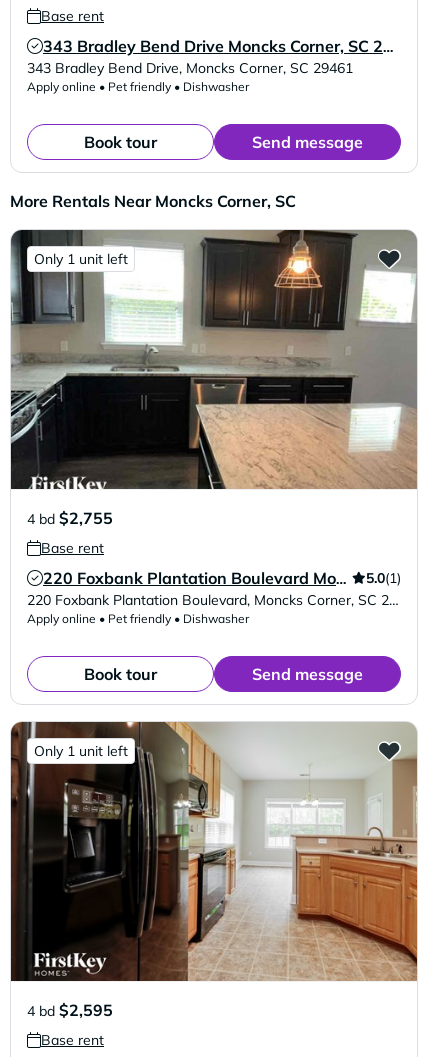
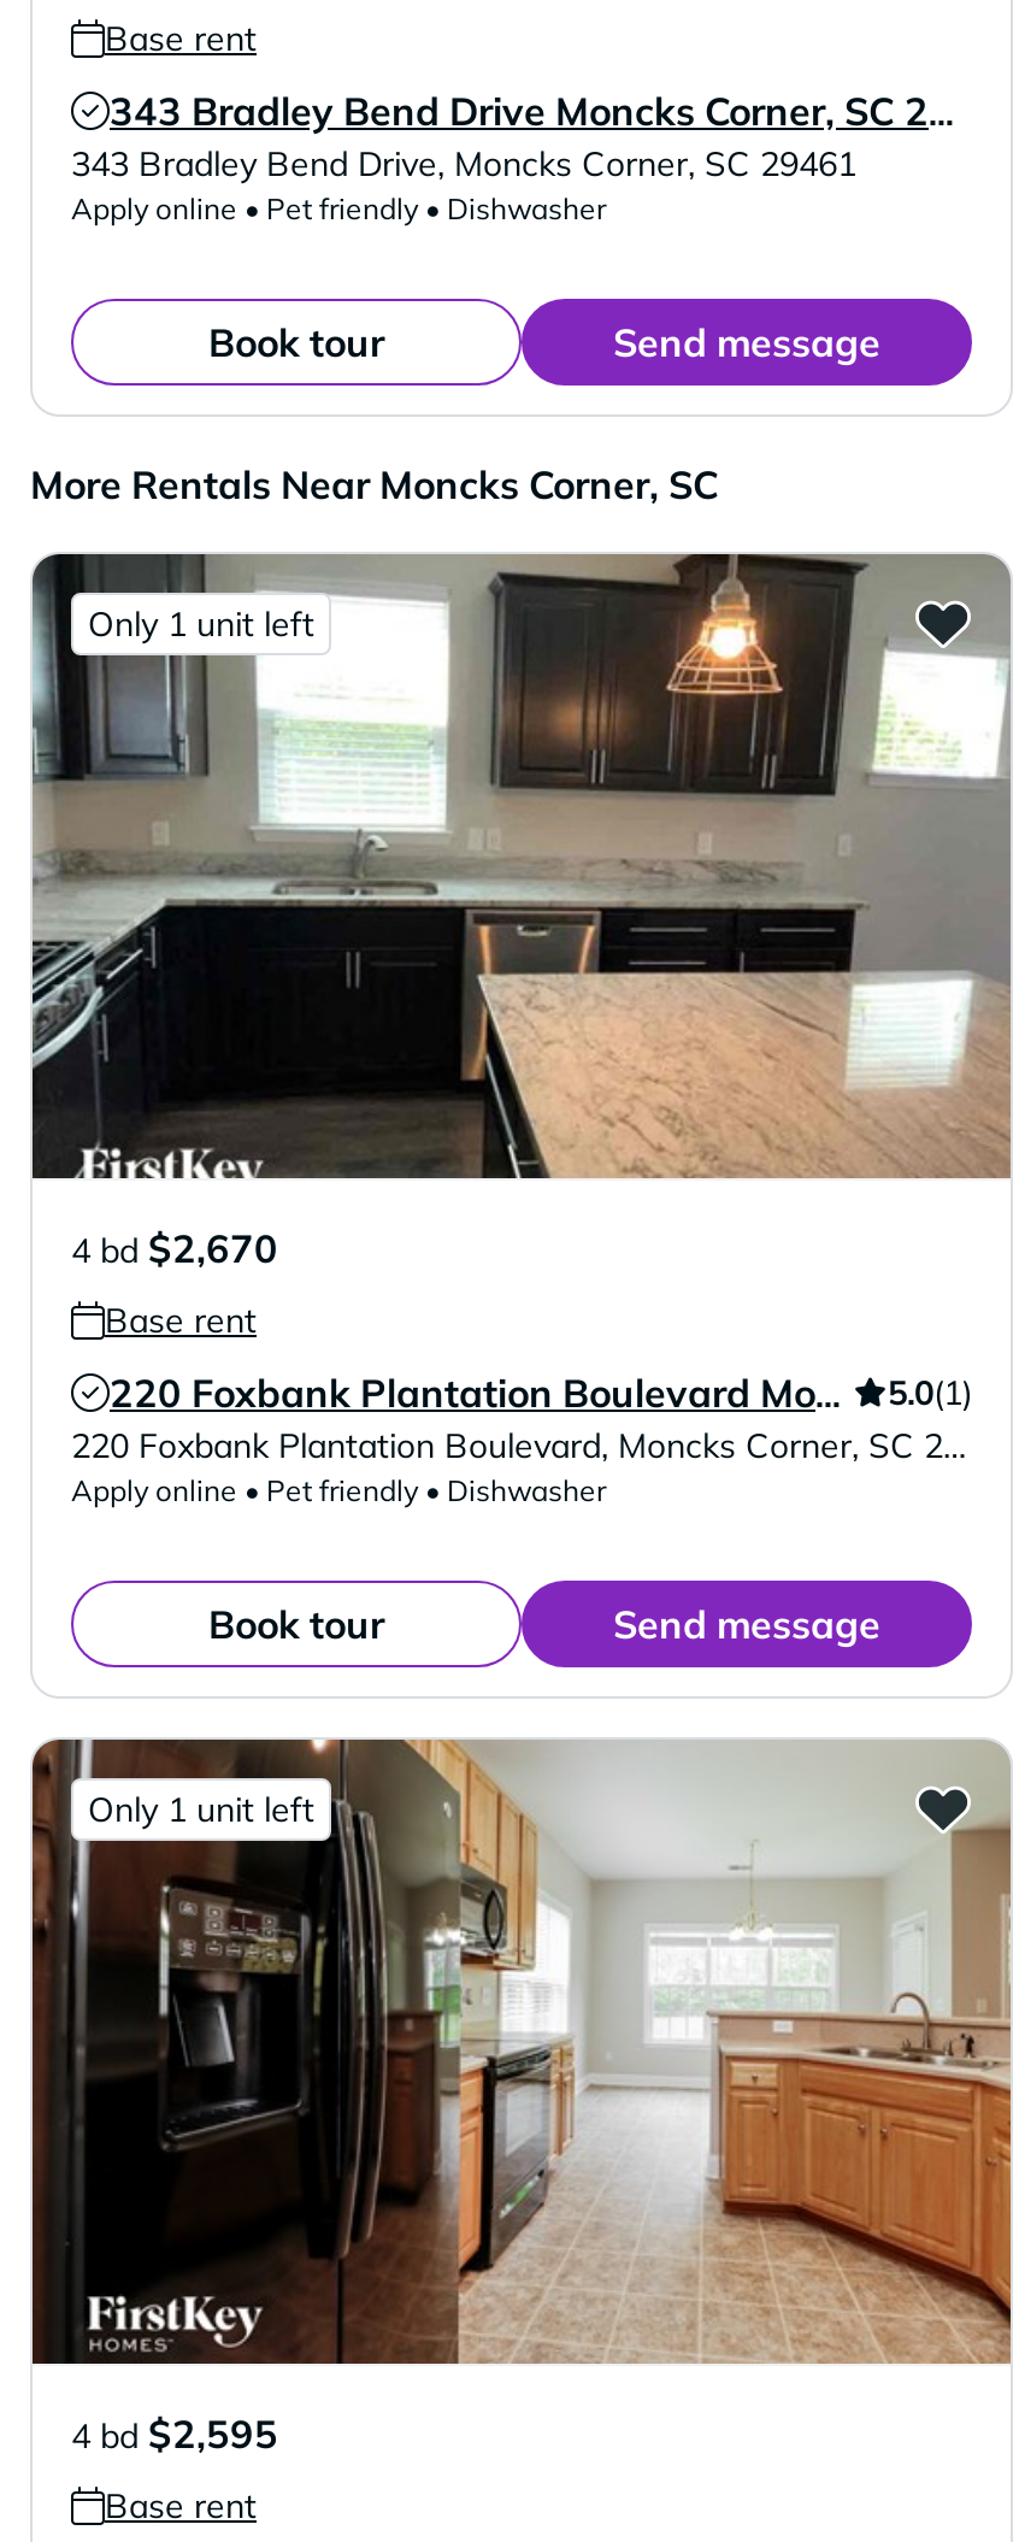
- 4 bd $2,755
+ 4 bd $2,670
